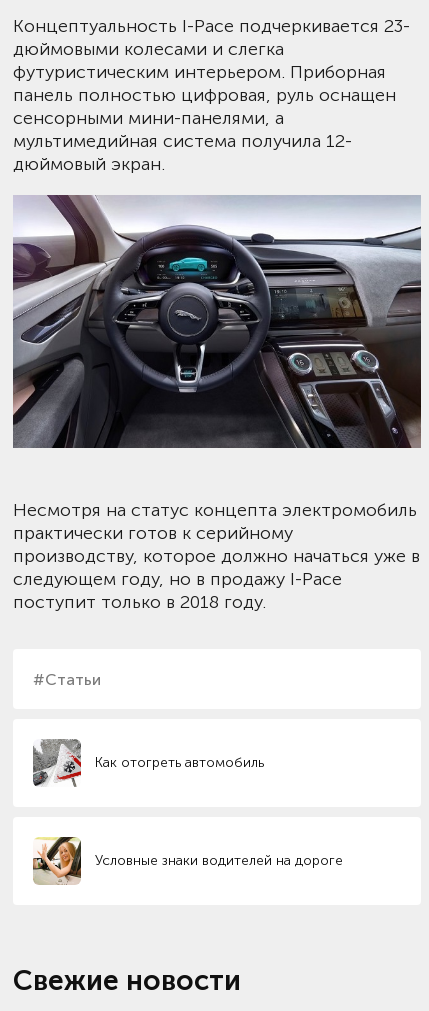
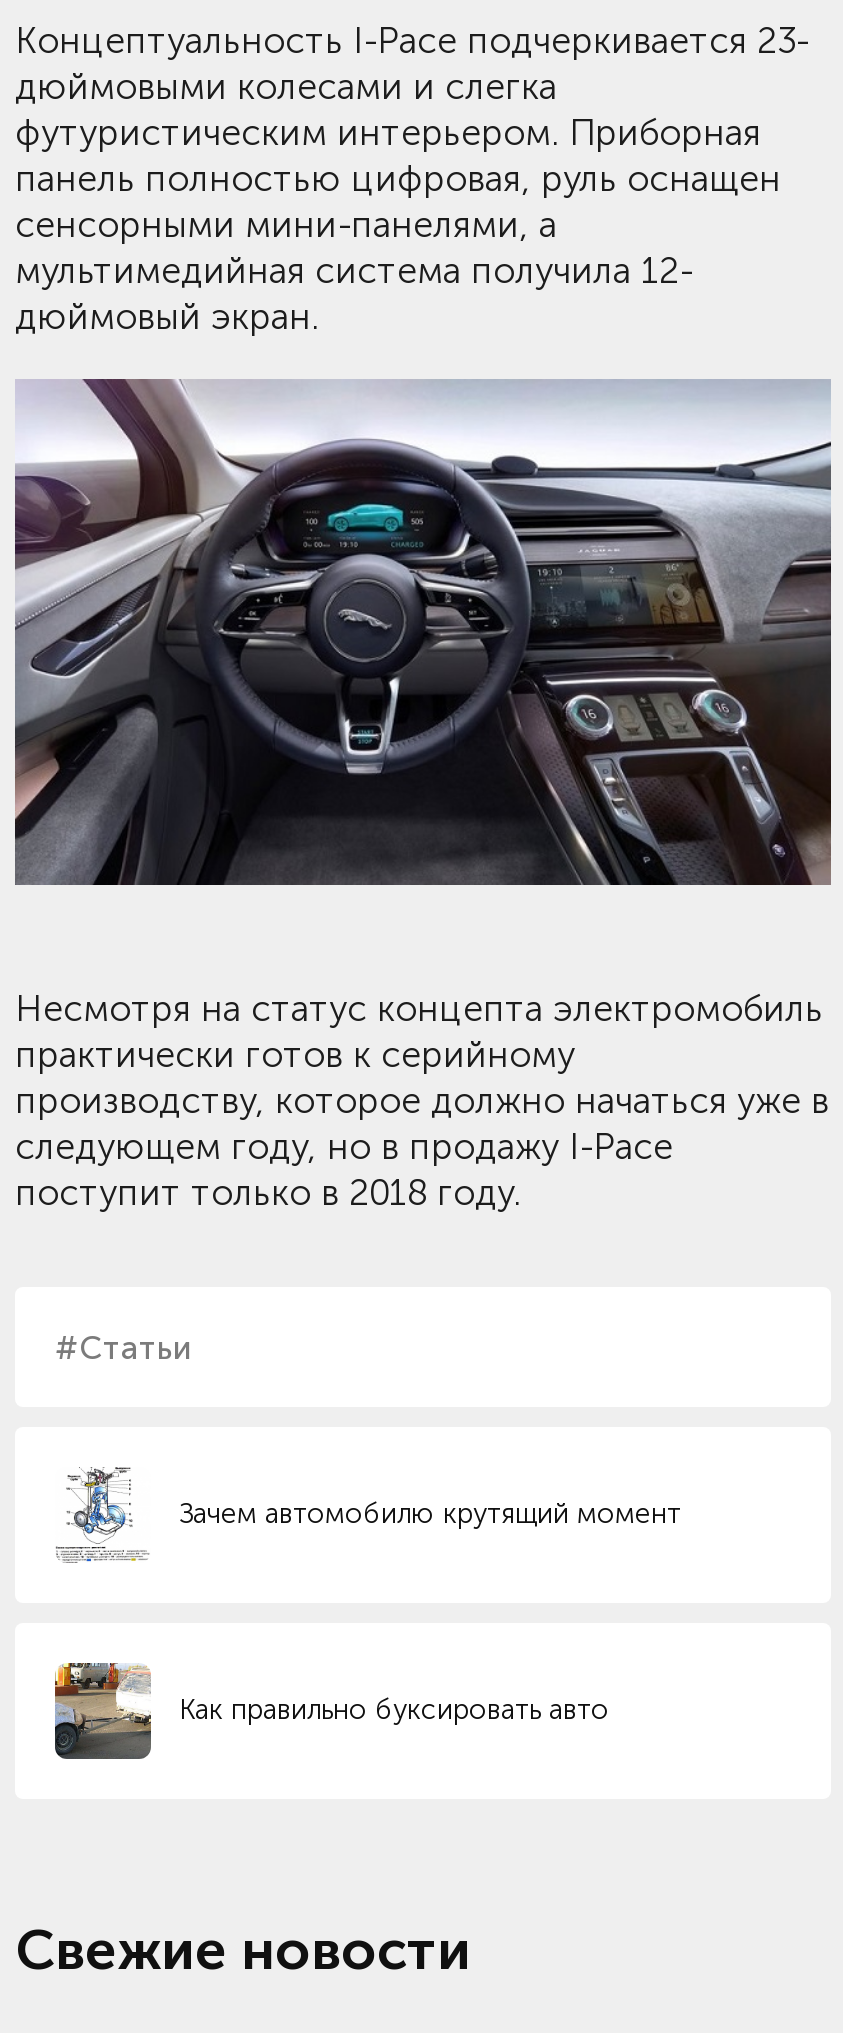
- [image]
- Как отогреть автомобиль
+ [image]
+ Зачем автомобилю крутящий момент

- [image]
- Условные знаки водителей на дороге
+ [image]
+ Как правильно буксировать авто
